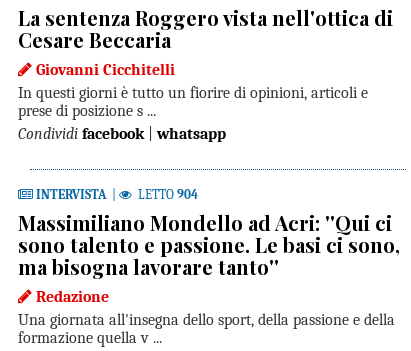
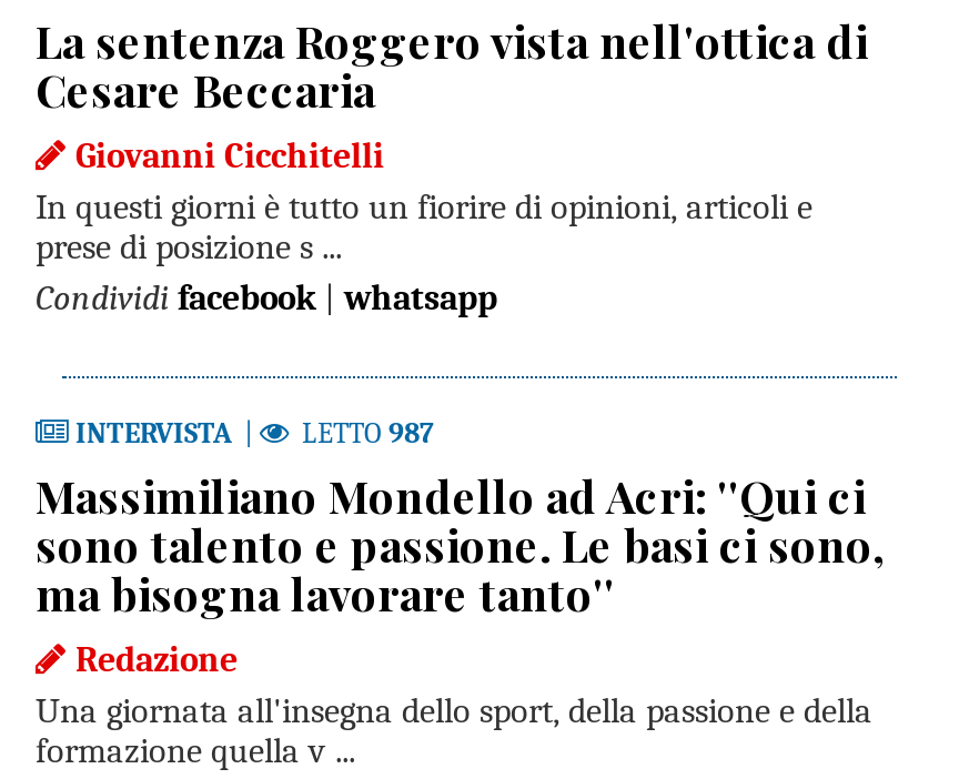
- LETTO 904
+ LETTO 987
